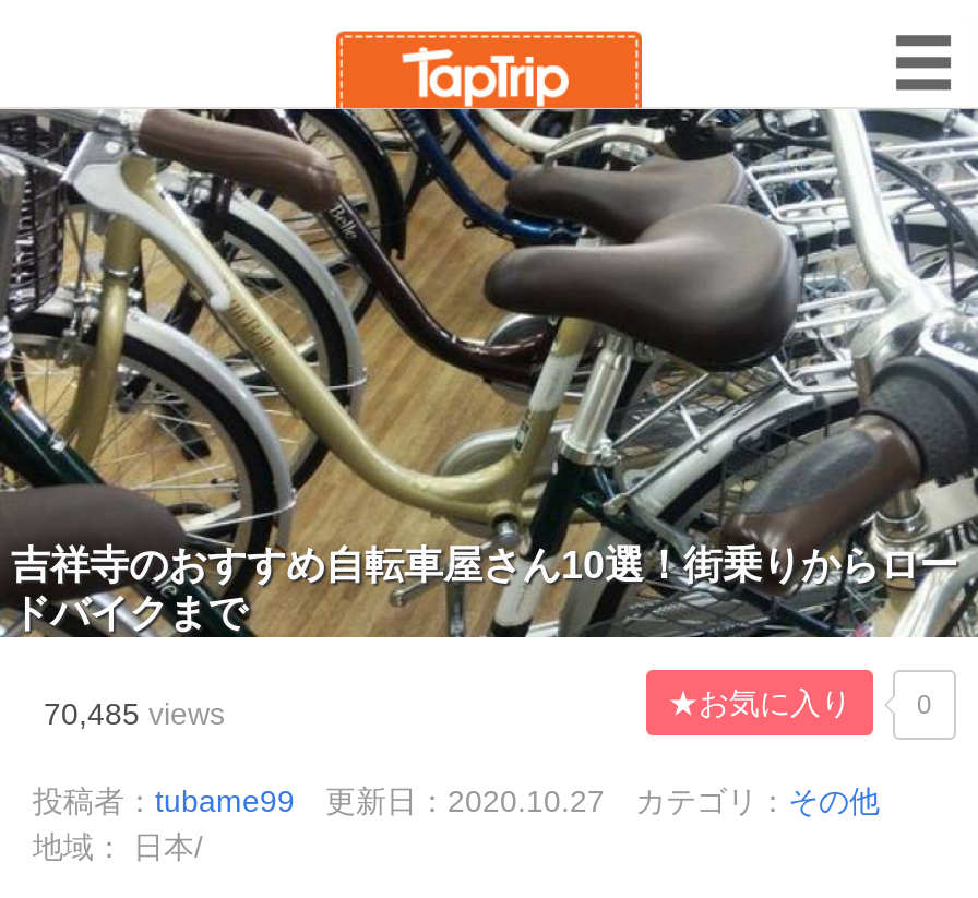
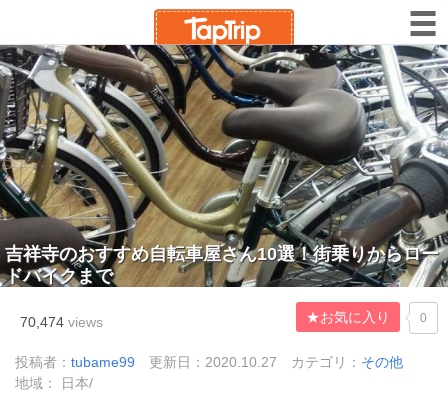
- 70,485 views
+ 70,474 views
